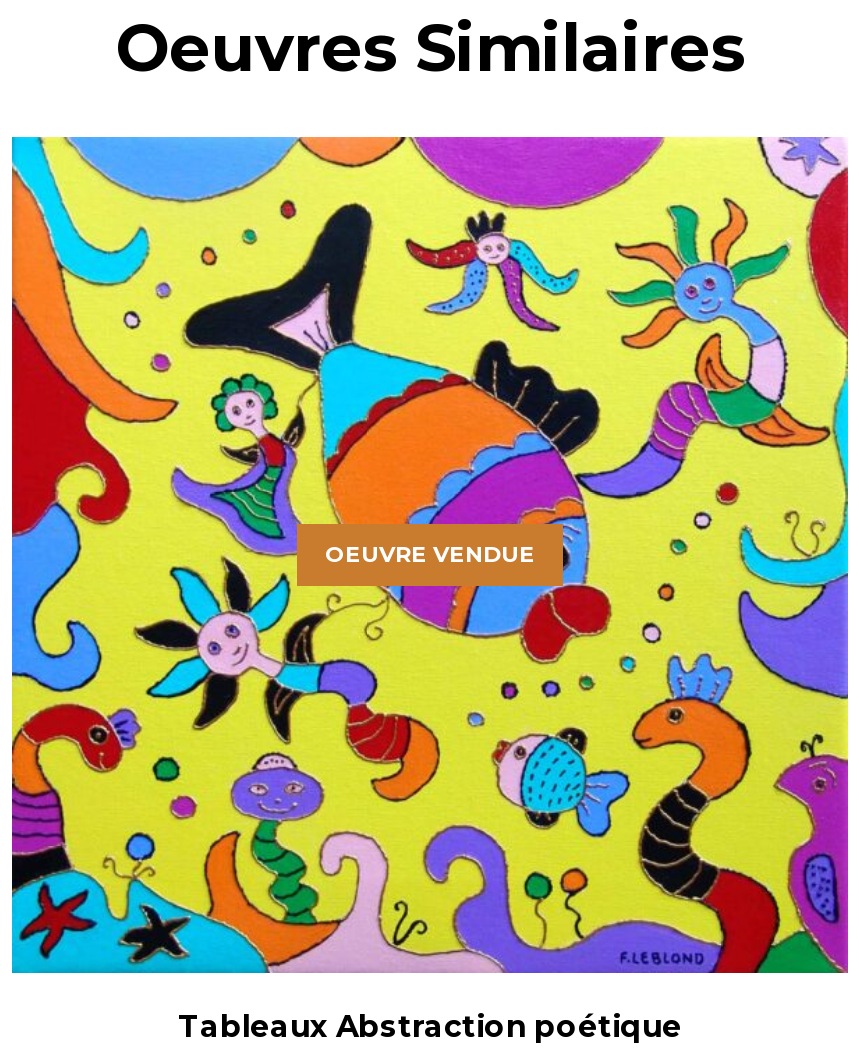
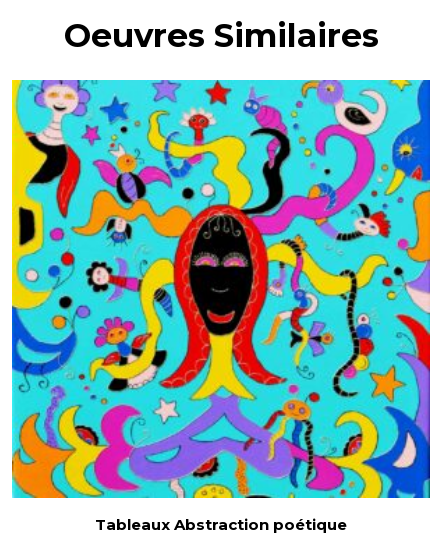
- [image]
+ [image]

- OEUVRE VENDUE
